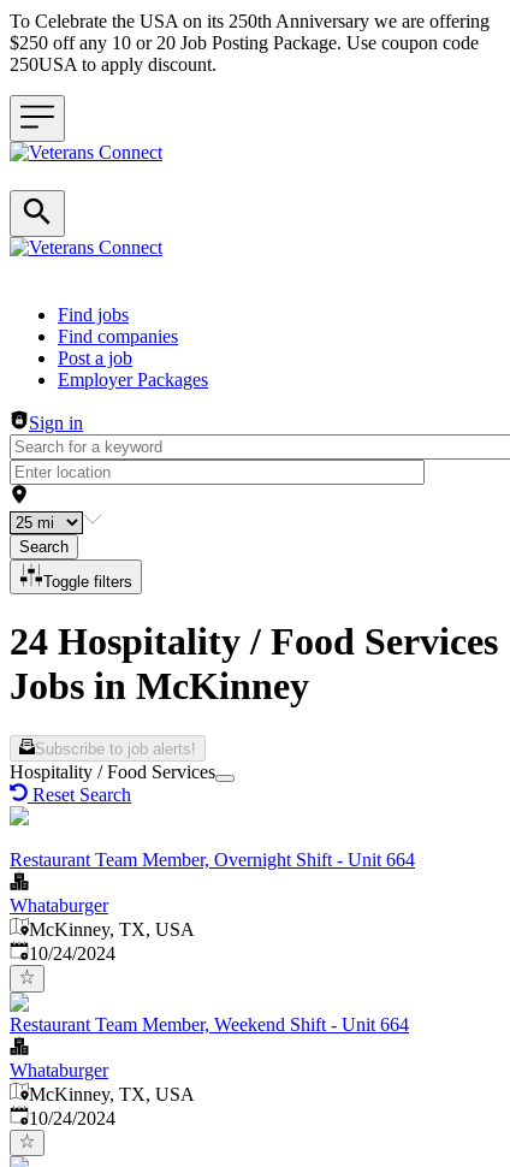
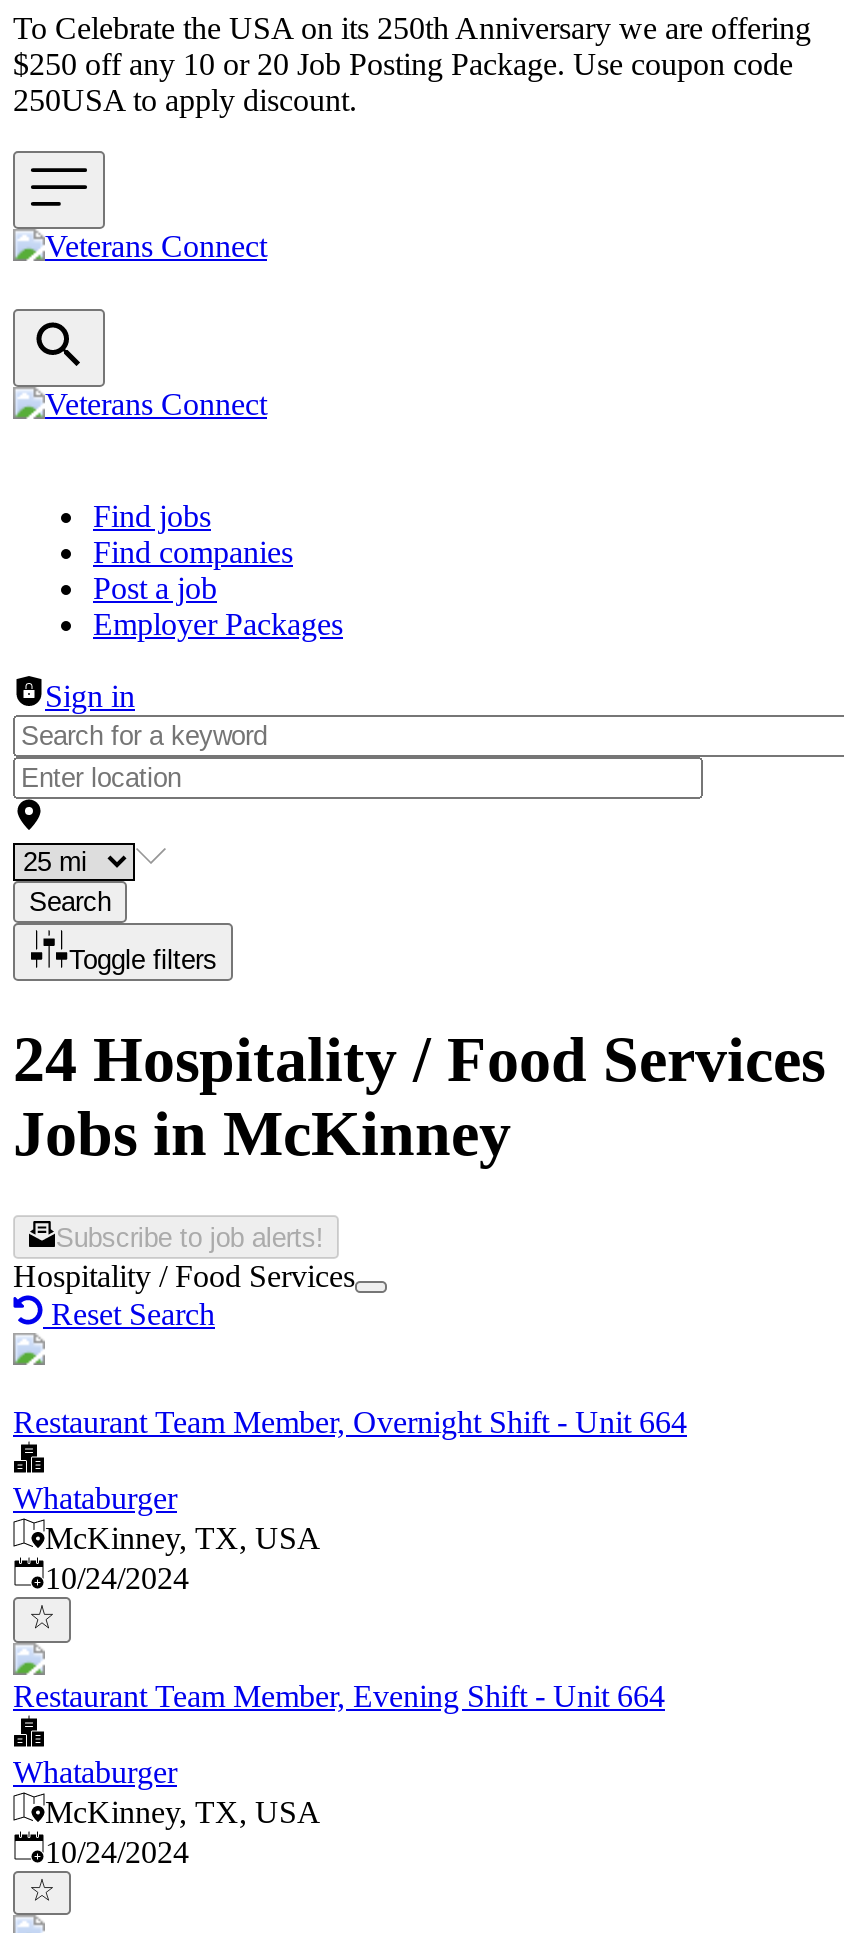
- Restaurant Team Member, Weekend Shift - Unit 664
+ Restaurant Team Member, Evening Shift - Unit 664
